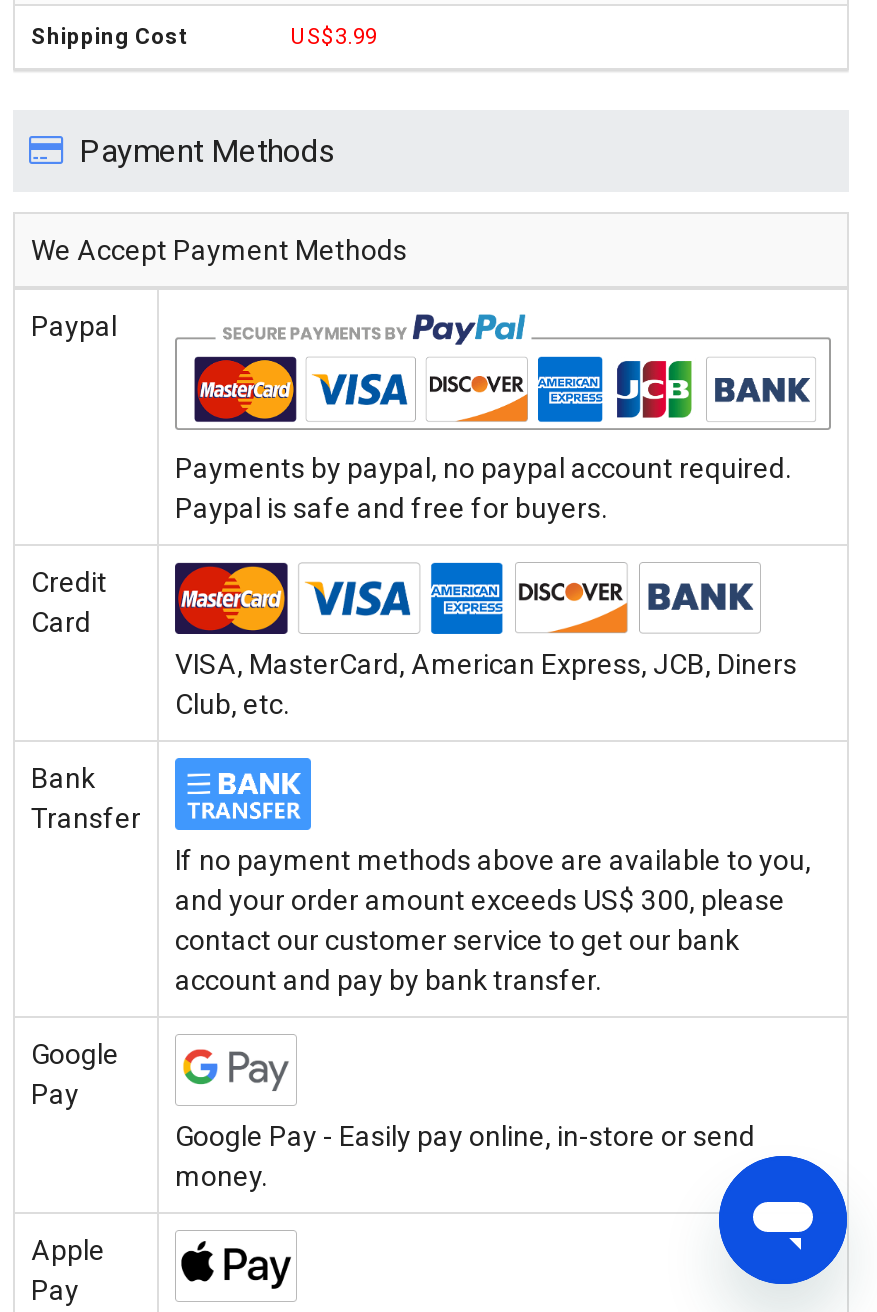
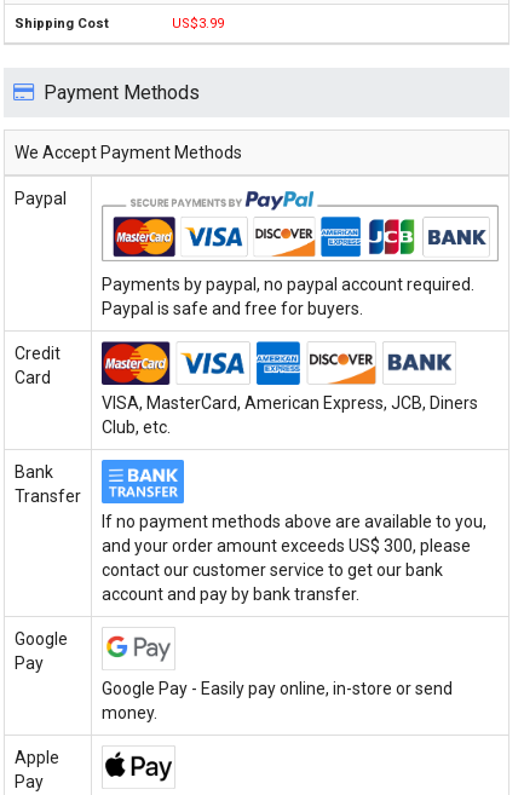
- [image]
